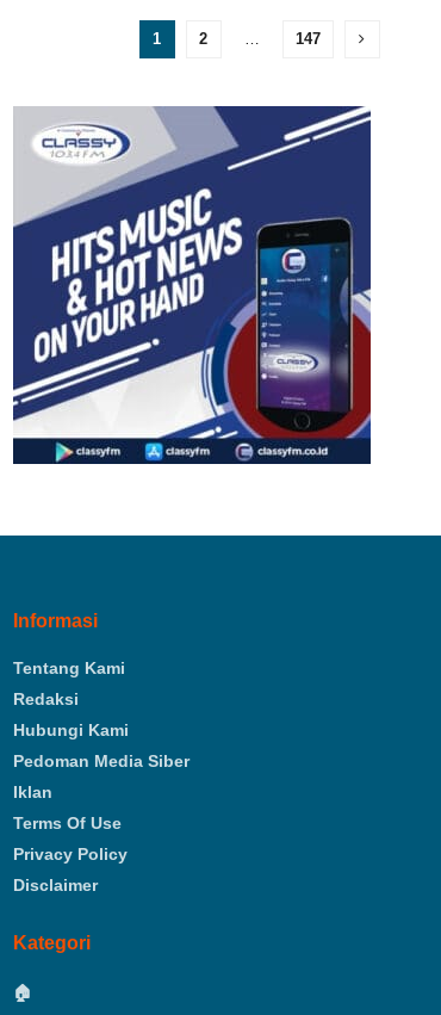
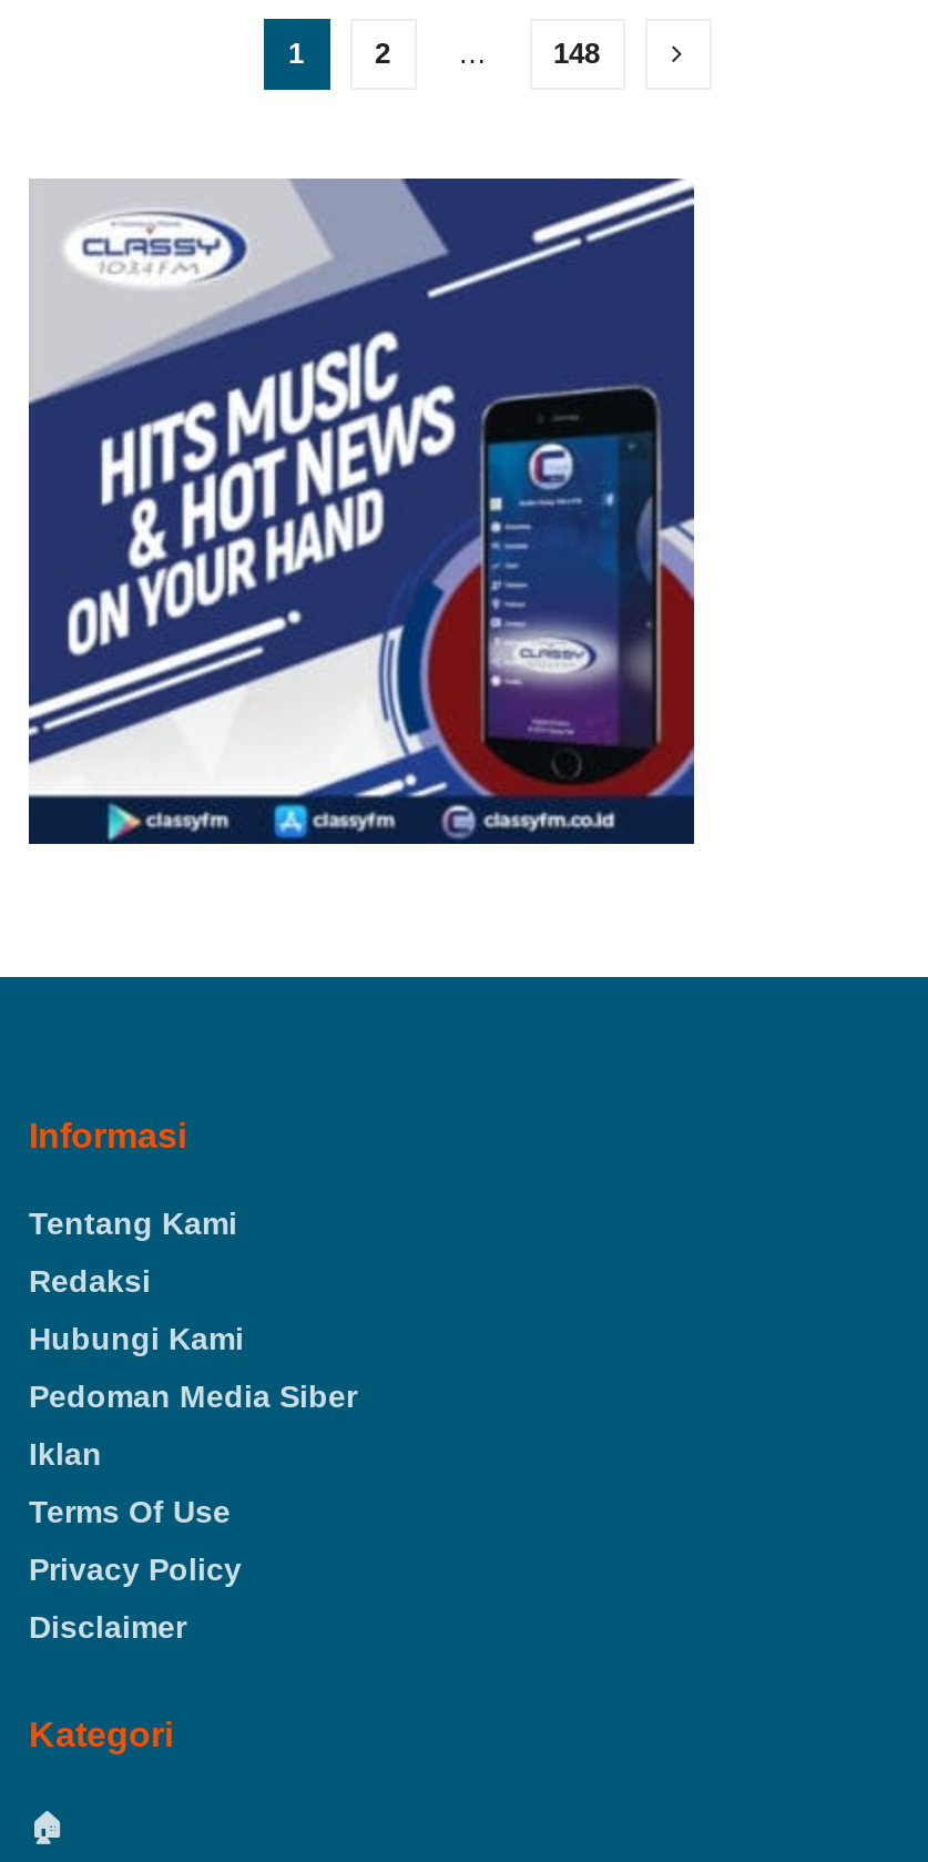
- 147
+ 148
